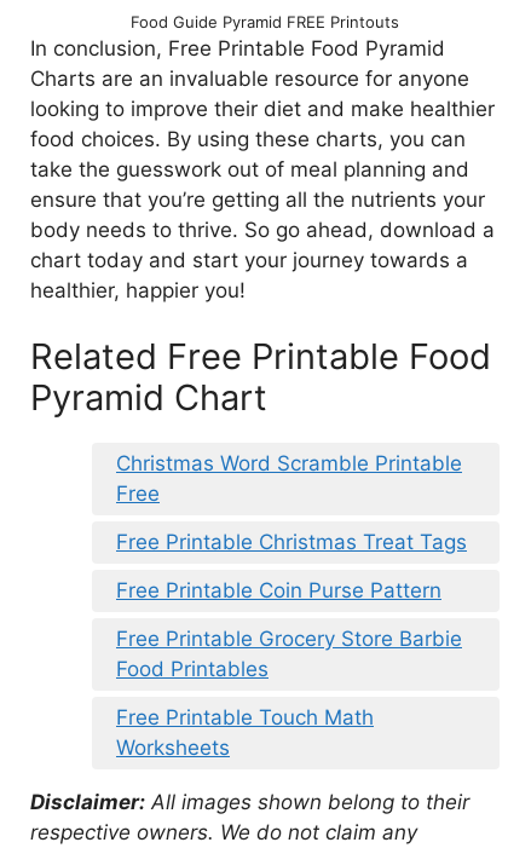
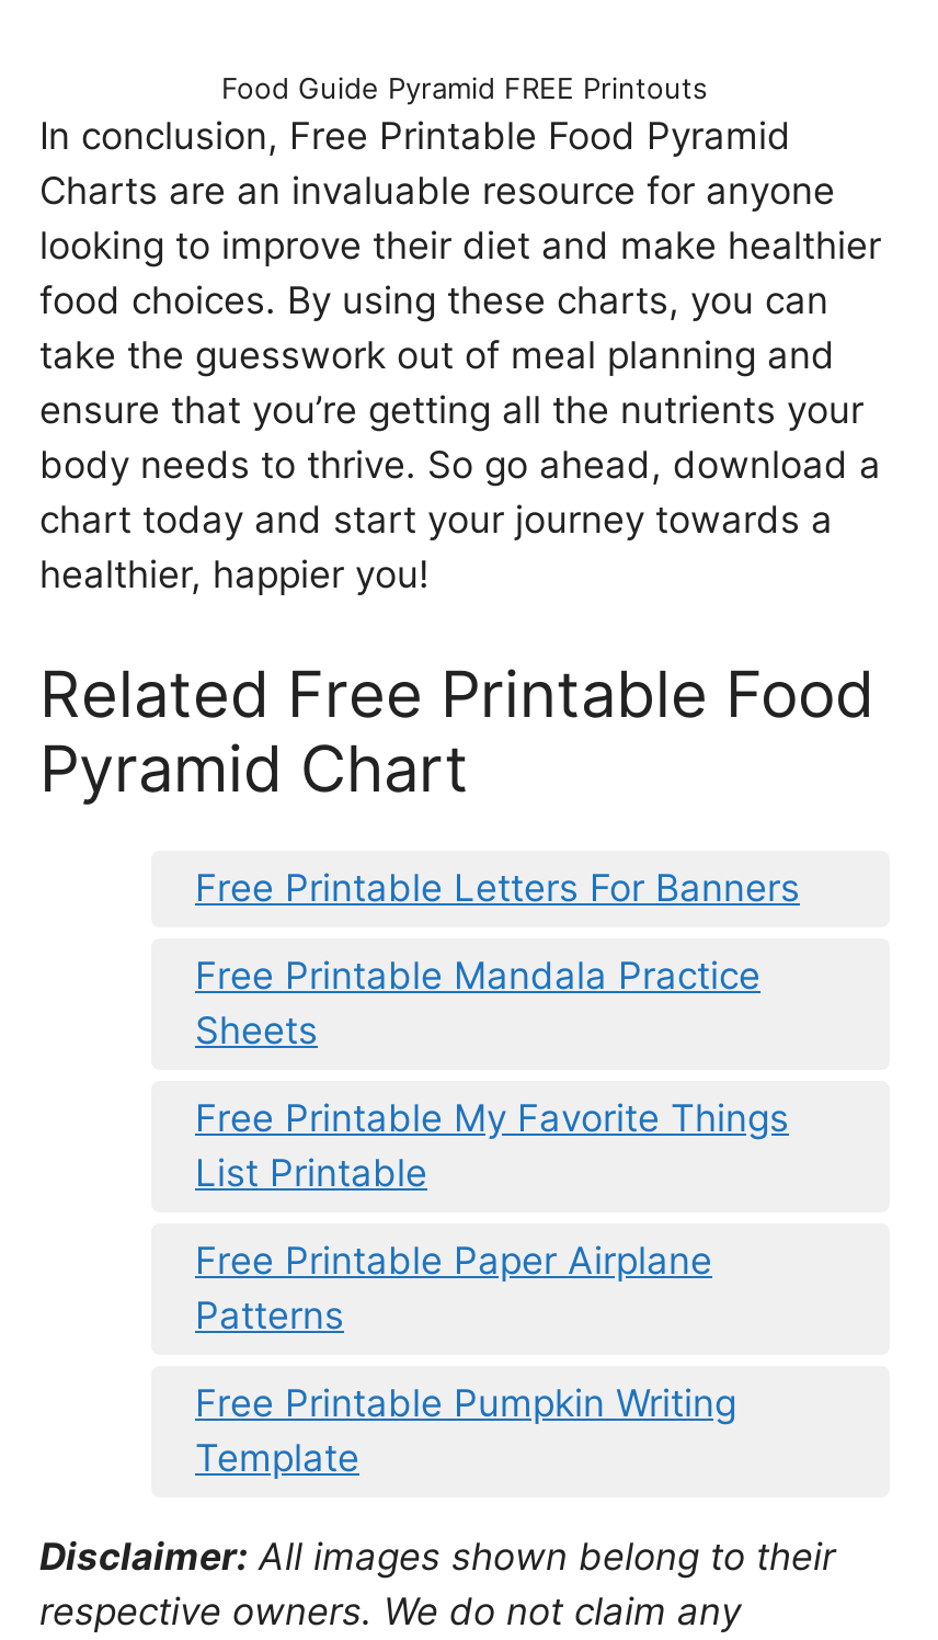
- Christmas Word Scramble Printable
- Free
+ Free Printable Letters For Banners

- Free Printable Christmas Treat Tags
+ Free Printable Mandala Practice
+ Sheets

- Free Printable Coin Purse Pattern
+ Free Printable My Favorite Things
+ List Printable

- Free Printable Grocery Store Barbie
- Food Printables
+ Free Printable Paper Airplane
+ Patterns

- Free Printable Touch Math
- Worksheets
+ Free Printable Pumpkin Writing
+ Template
